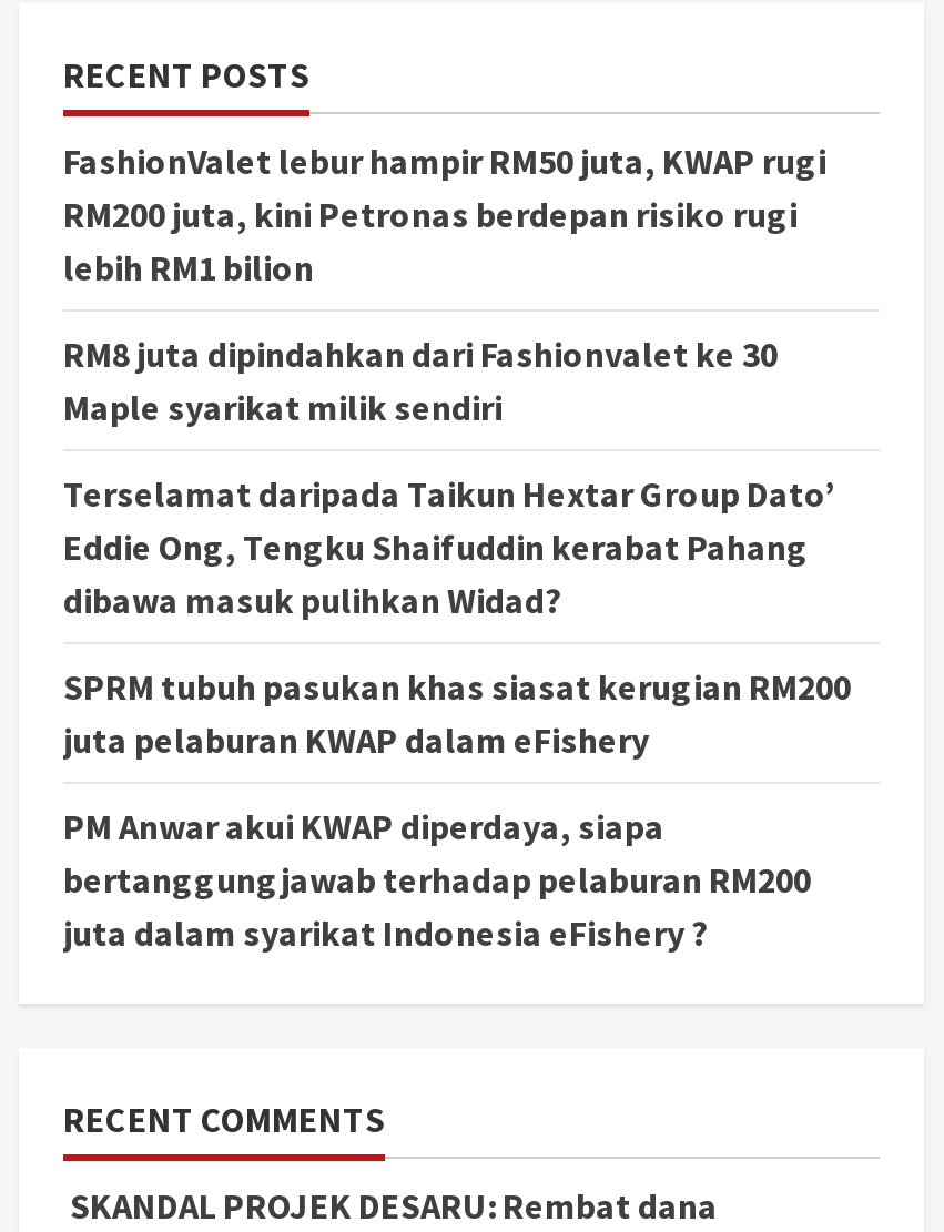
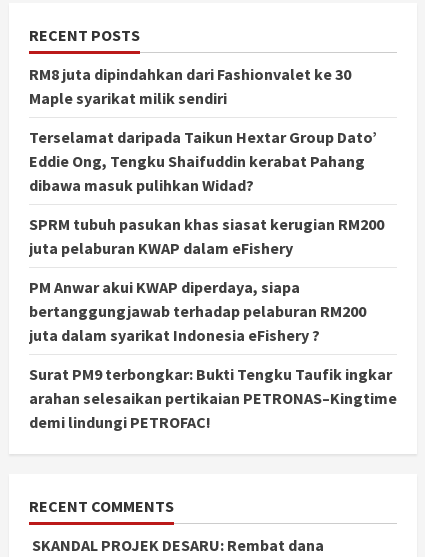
- FashionValet lebur hampir RM50 juta, KWAP rugi
- RM200 juta, kini Petronas berdepan risiko rugi
- lebih RM1 bilion

moved up: RM8 juta dipindahkan dari Fashionvalet ke 30 | Maple syarikat milik sendiri | Terselamat daripada Taikun Hextar Group Dato’ | ... | bertanggungjawab terhadap pelaburan RM200 | juta dalam syarikat Indonesia eFishery ?

+ Surat PM9 terbongkar: Bukti Tengku Taufik ingkar
+ arahan selesaikan pertikaian PETRONAS–Kingtime
+ demi lindungi PETROFAC!
